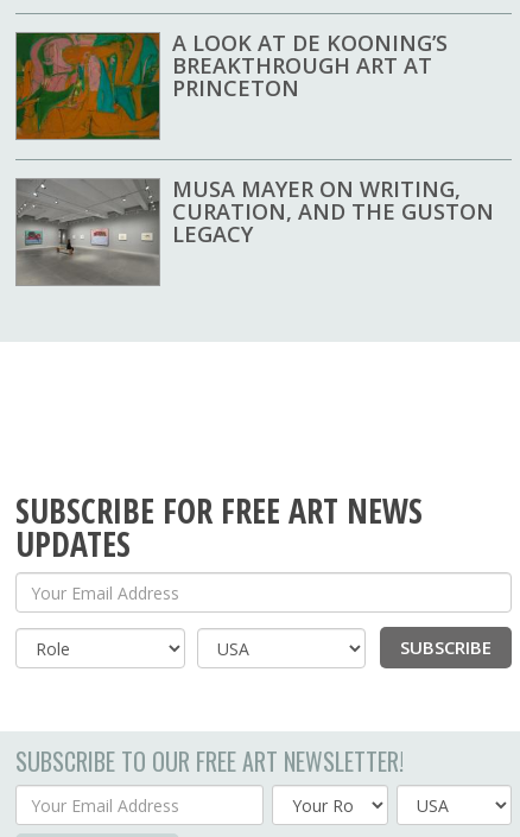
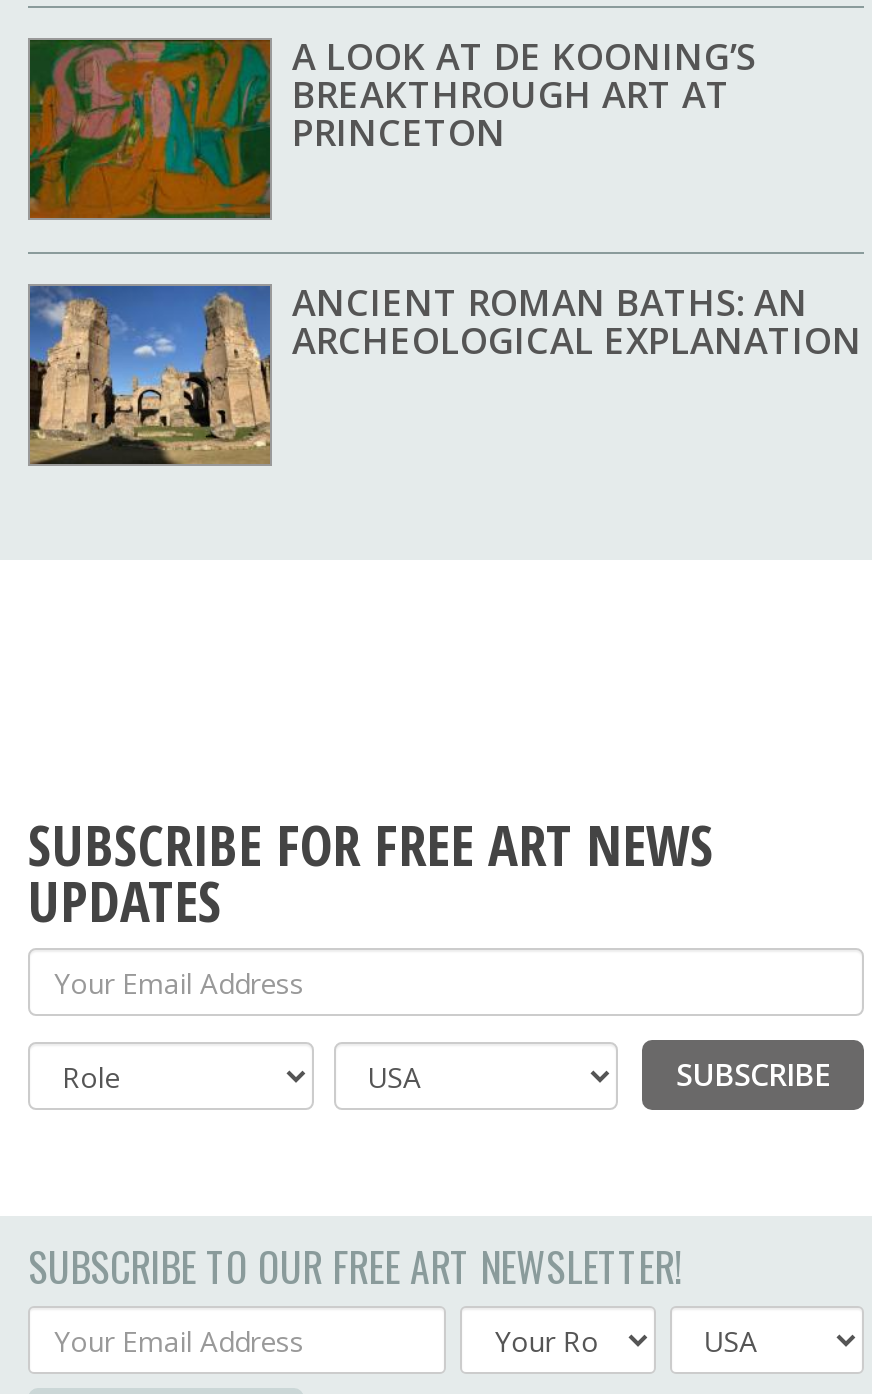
- [image]
- MUSA MAYER ON WRITING,
- CURATION, AND THE GUSTON
- LEGACY
+ [image]
+ ANCIENT ROMAN BATHS: AN
+ ARCHEOLOGICAL EXPLANATION
